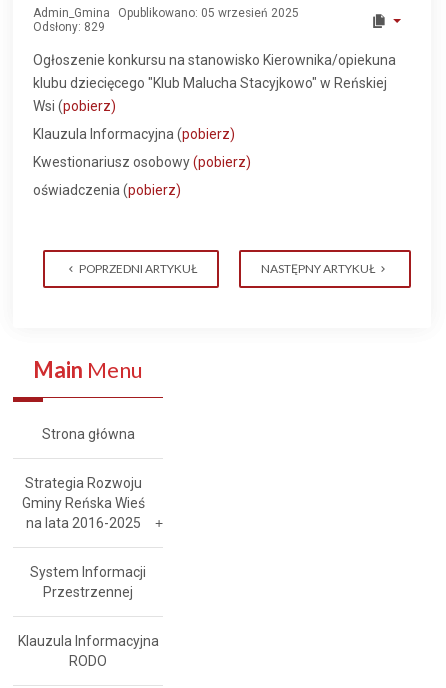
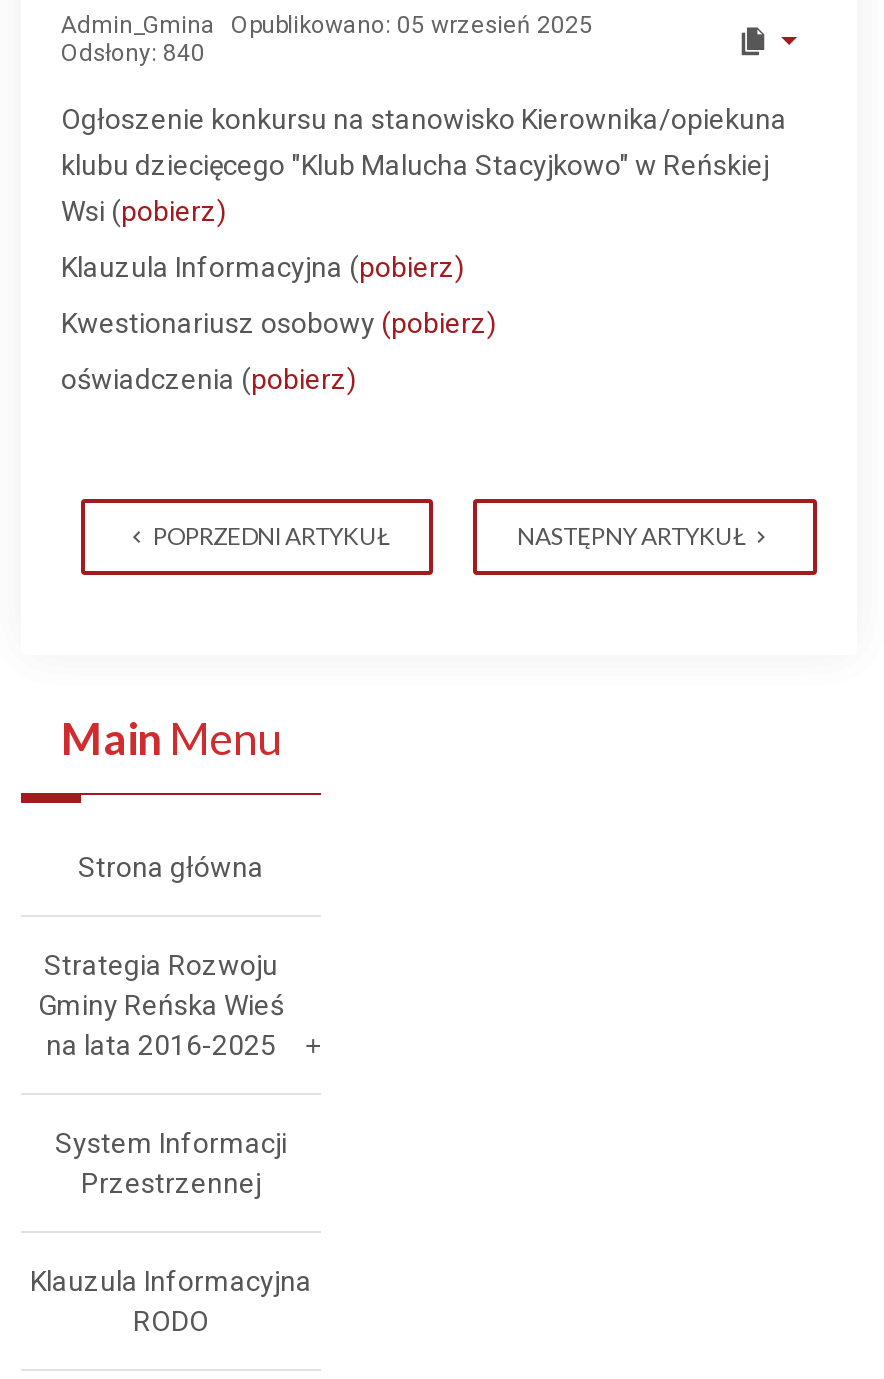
- Odsłony: 829
+ Odsłony: 840
